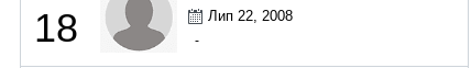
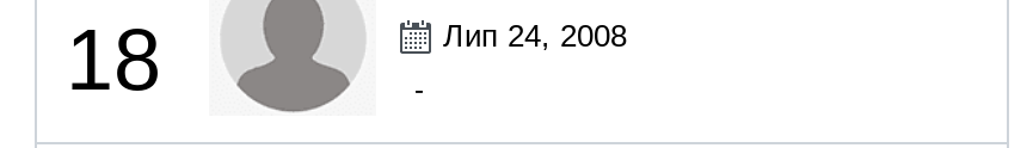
- Лип 22, 2008
+ Лип 24, 2008
